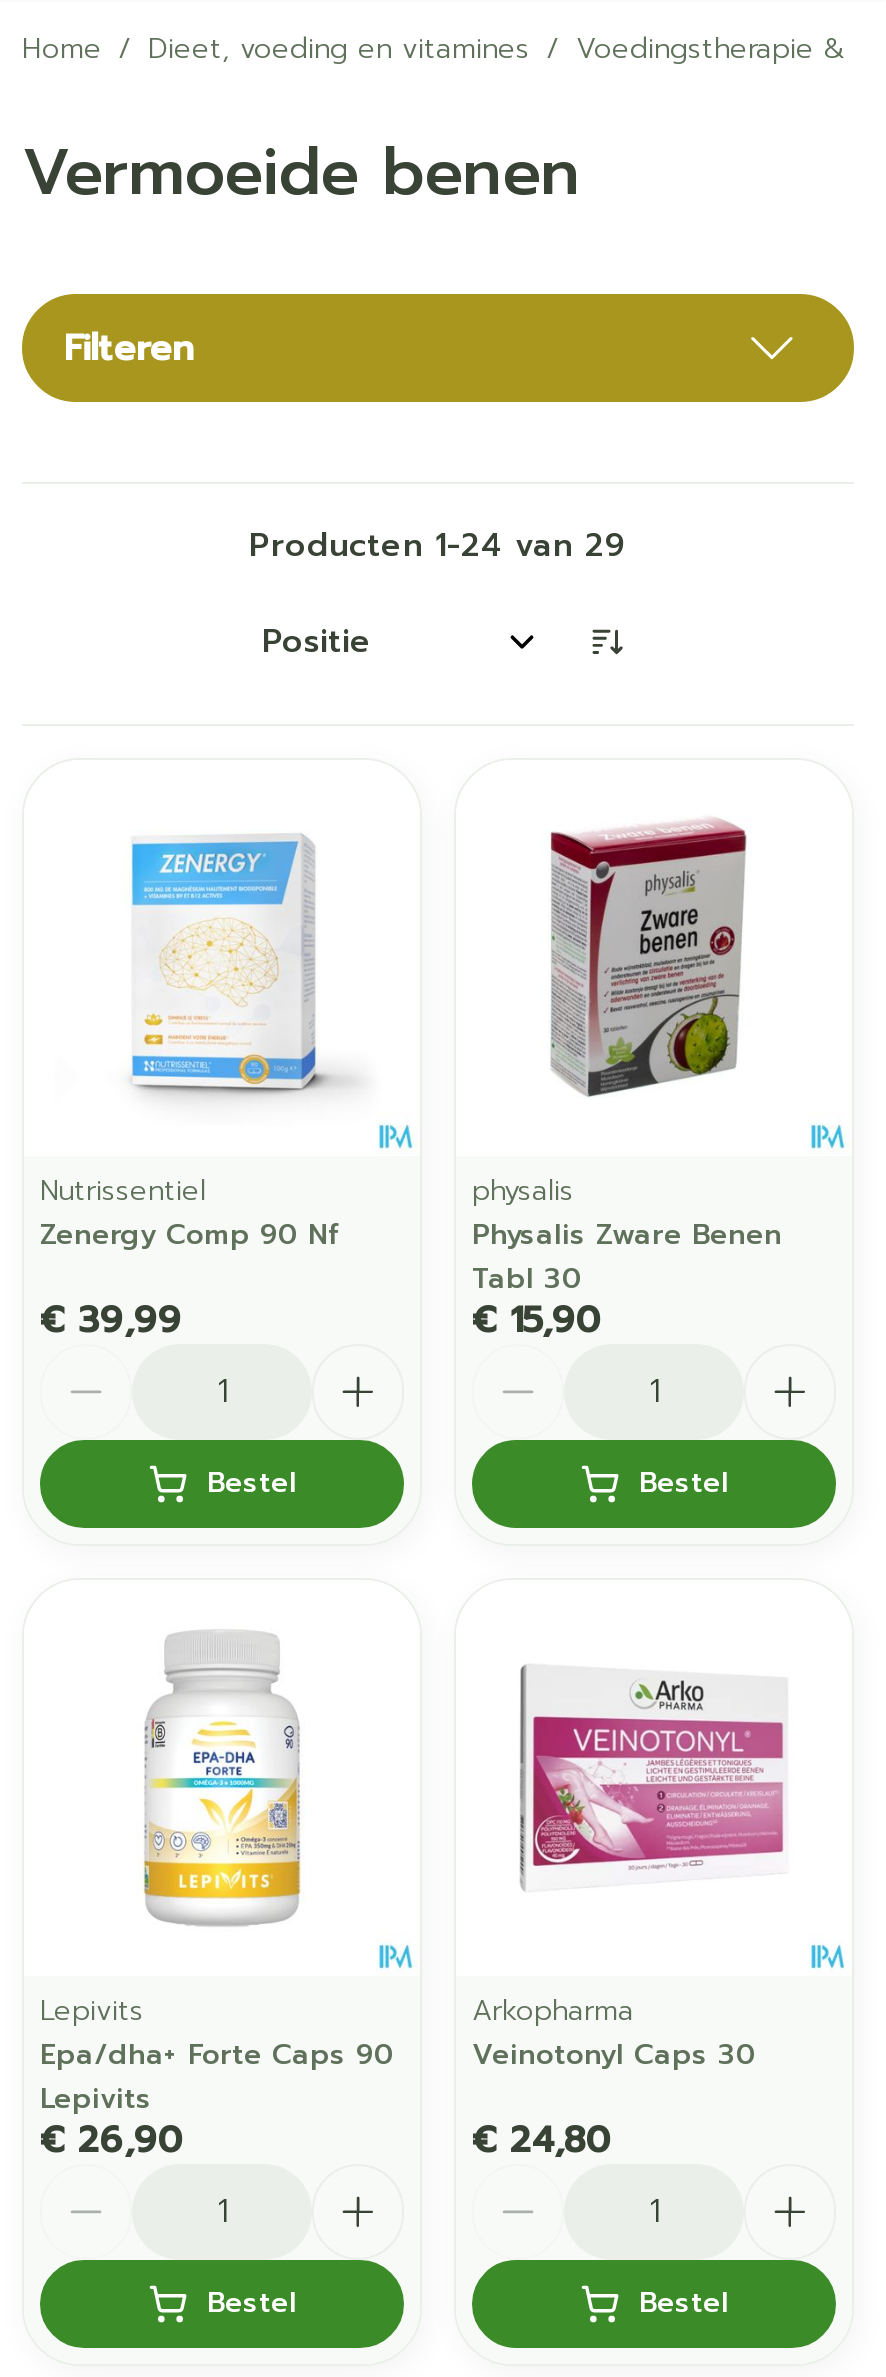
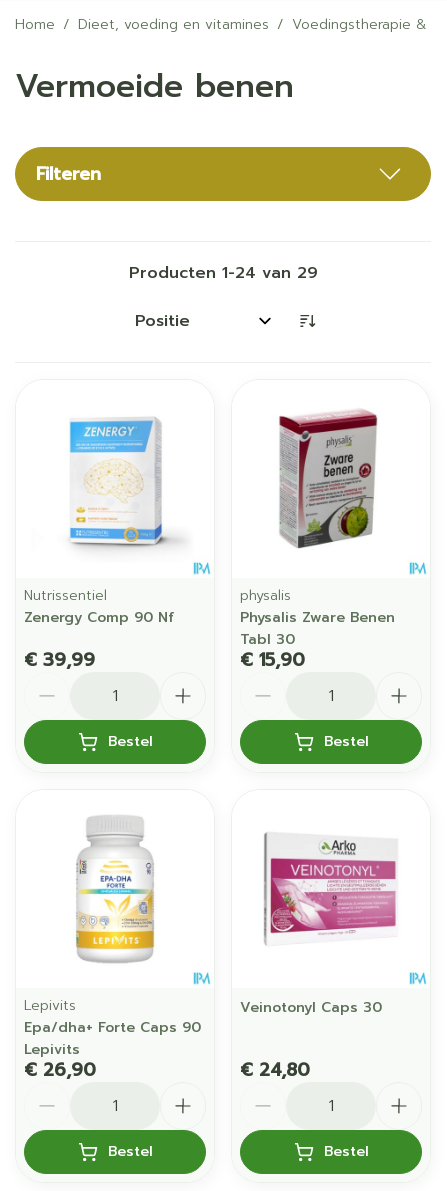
- Arkopharma

moved up: Veinotonyl Caps 30
